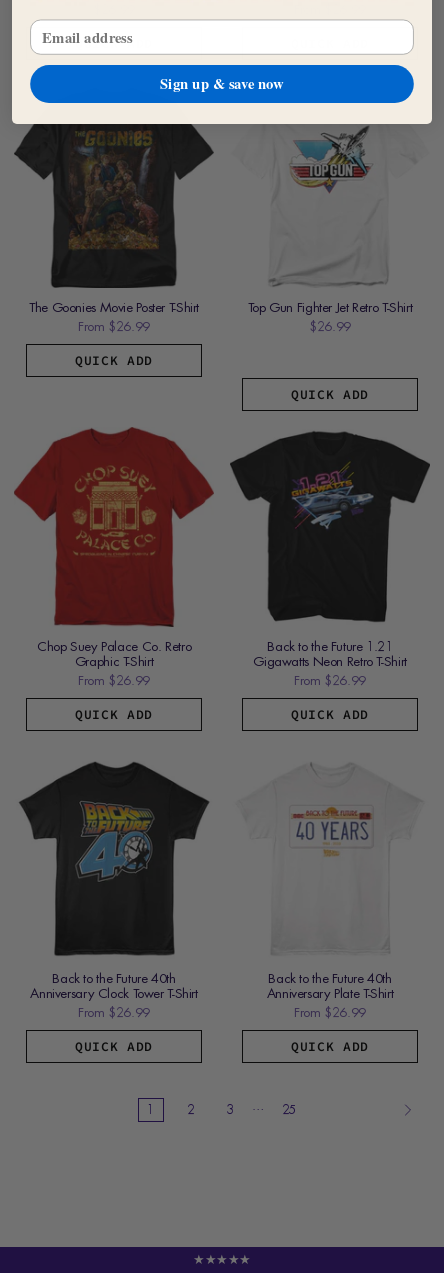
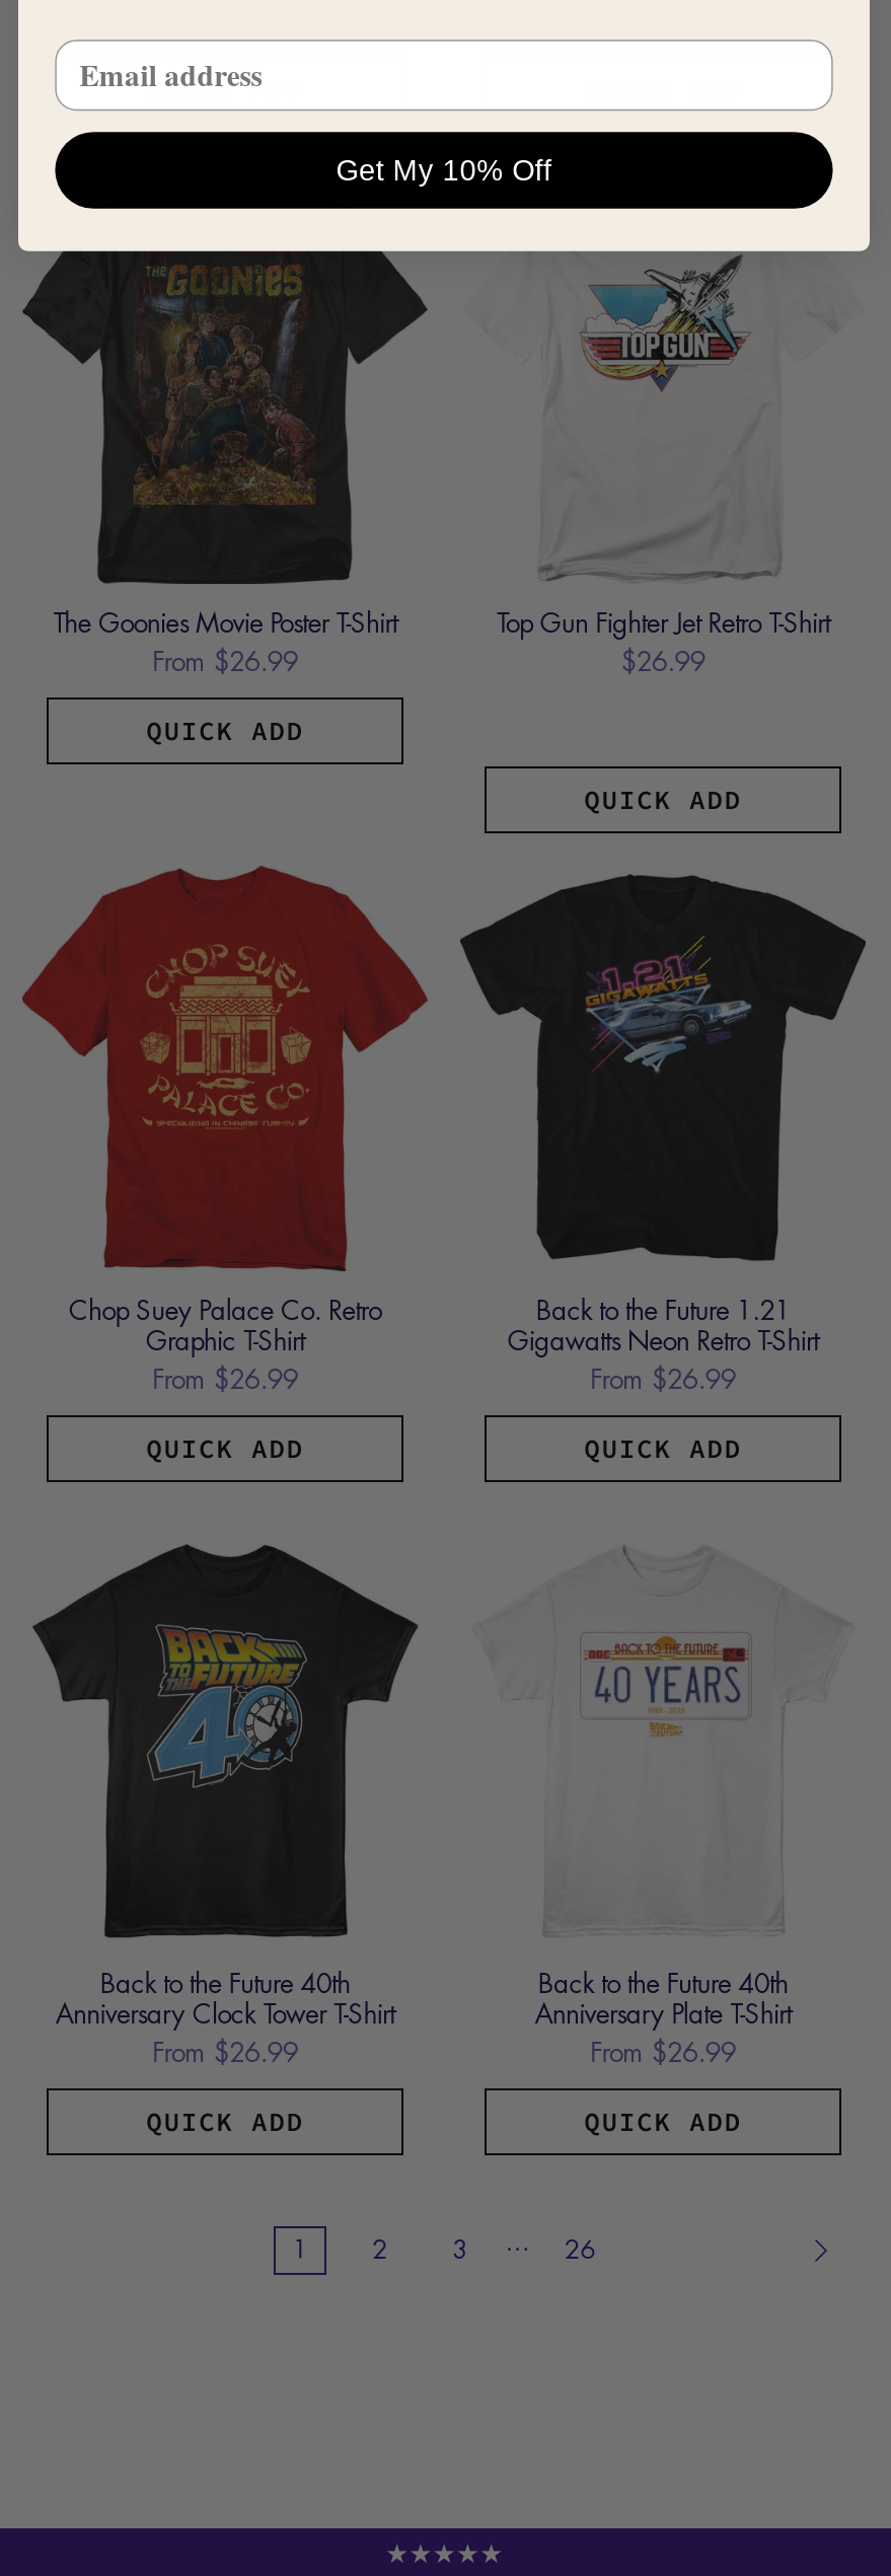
- Sign up & save now
+ Get My 10% Off

- 25
+ 26
